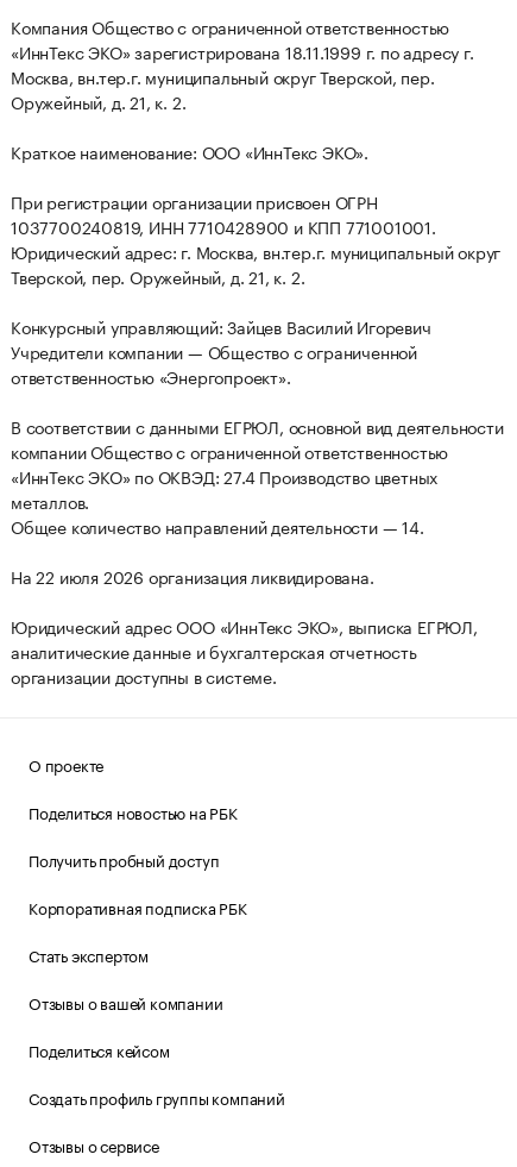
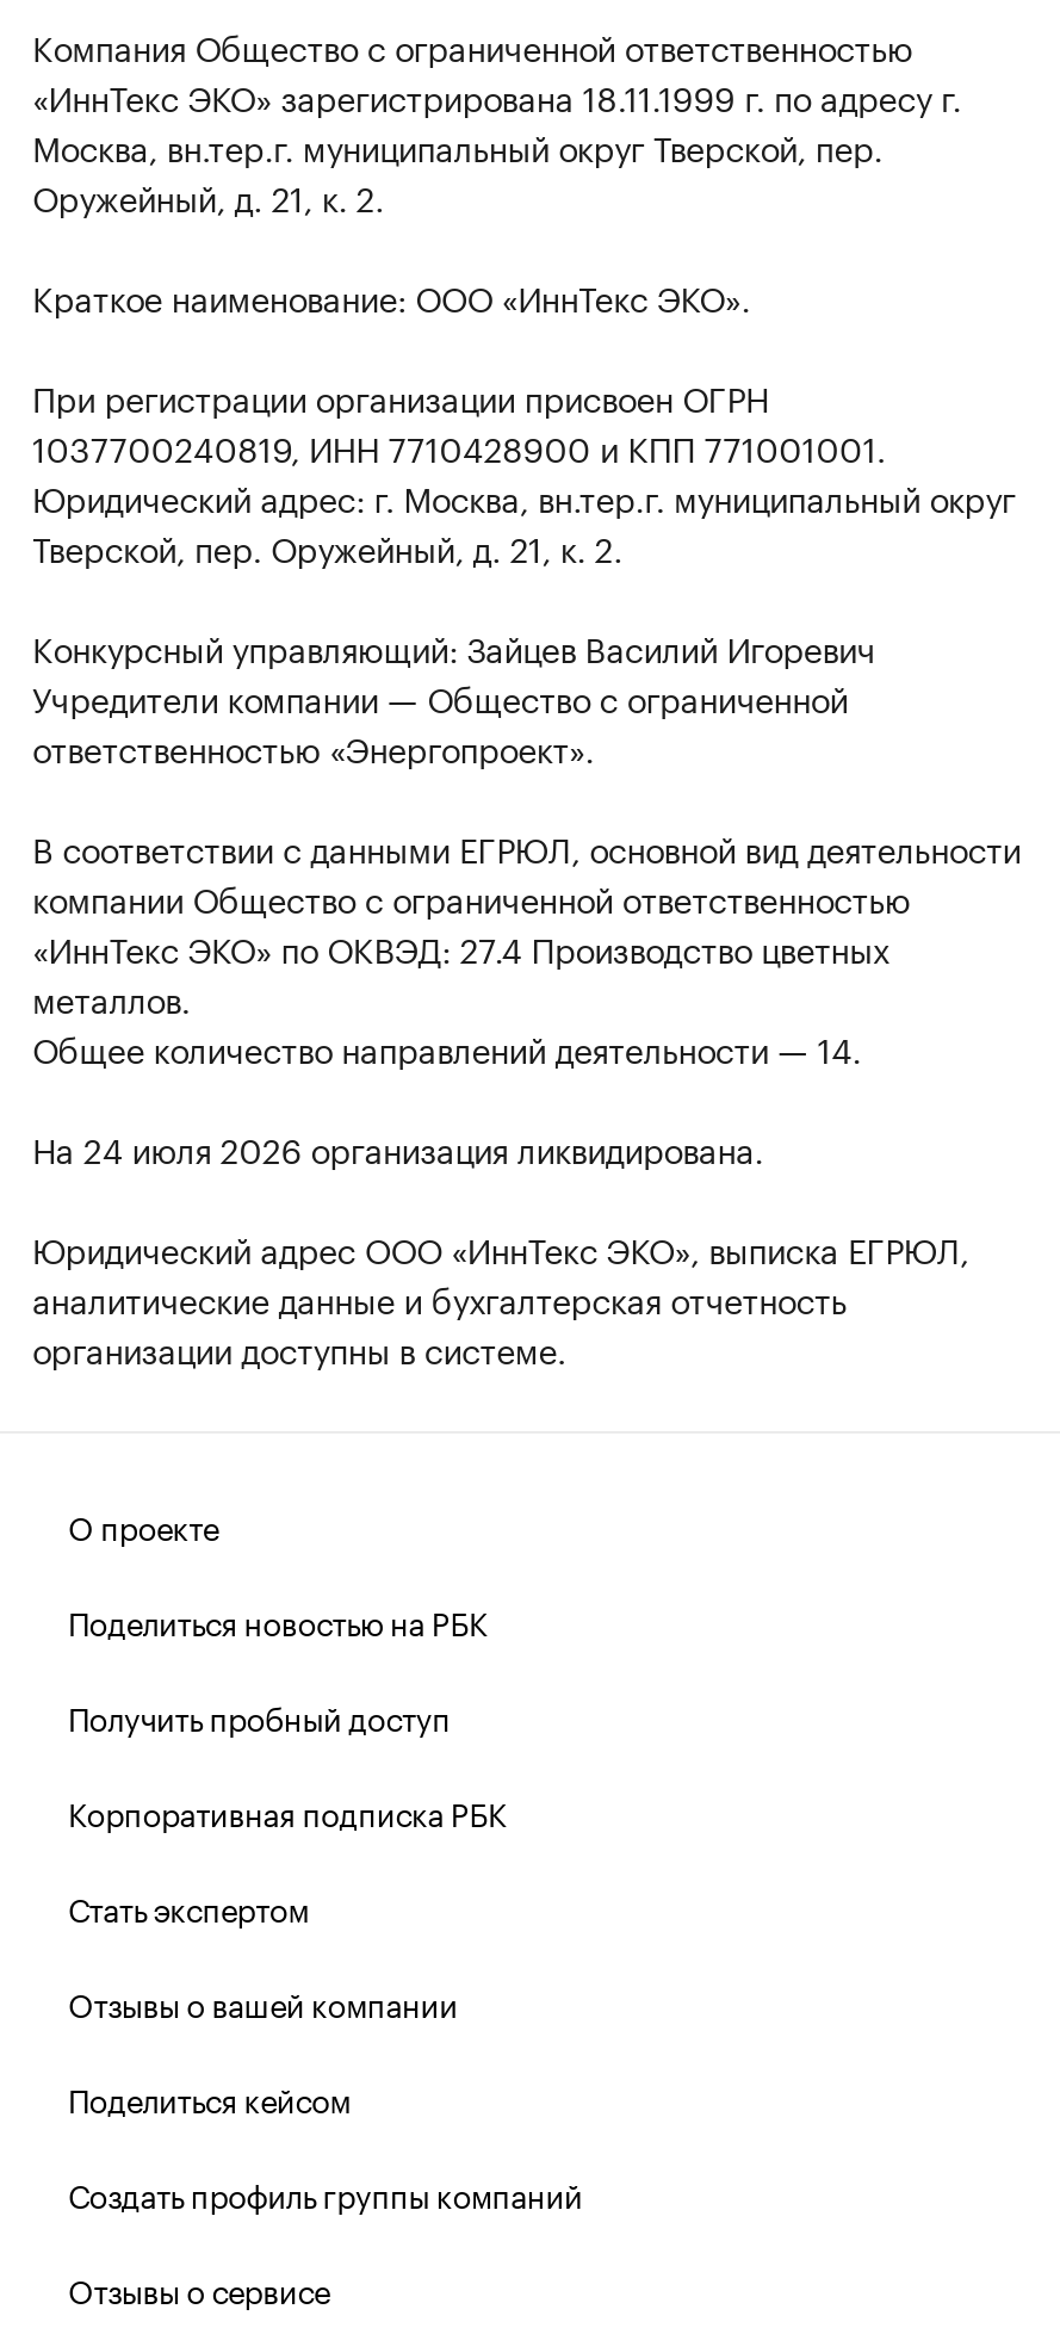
- На 22 июля 2026 организация ликвидирована.
+ На 24 июля 2026 организация ликвидирована.
